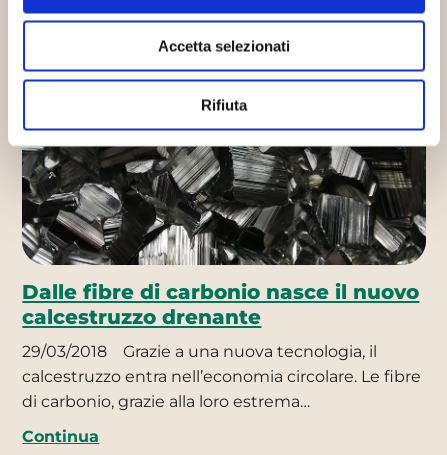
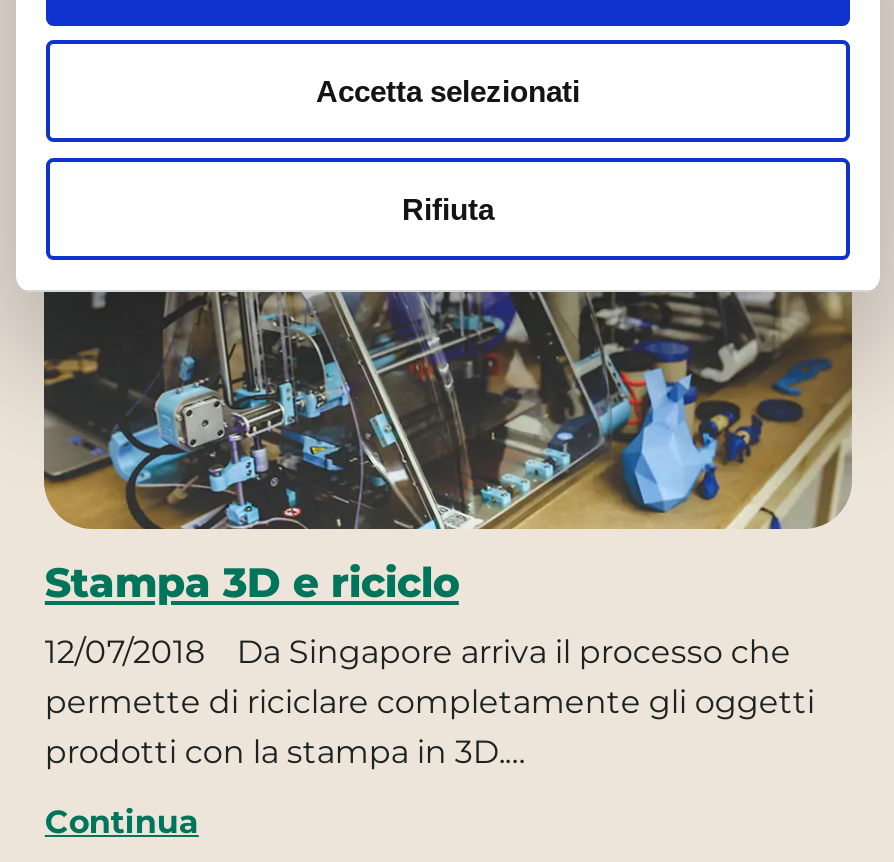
- [image]
- Dalle fibre di carbonio nasce il nuovo
- calcestruzzo drenante
+ [image]
+ Stampa 3D e riciclo

- 29/03/2018
- Grazie a una nuova tecnologia, il
- calcestruzzo entra nell’economia circolare. Le fibre
- di carbonio, grazie alla loro estrema…
+ 12/07/2018
+ Da Singapore arriva il processo che
+ permette di riciclare completamente gli oggetti
+ prodotti con la stampa in 3D.…
